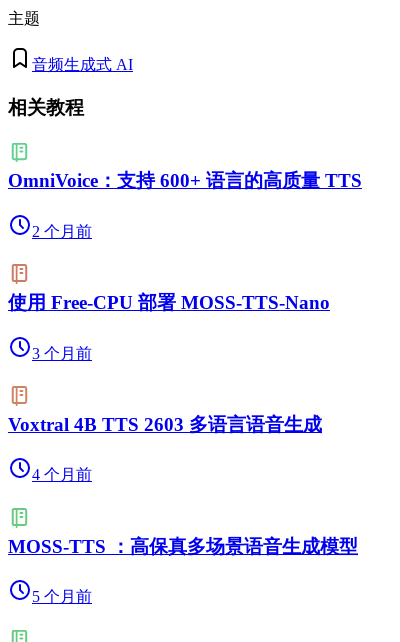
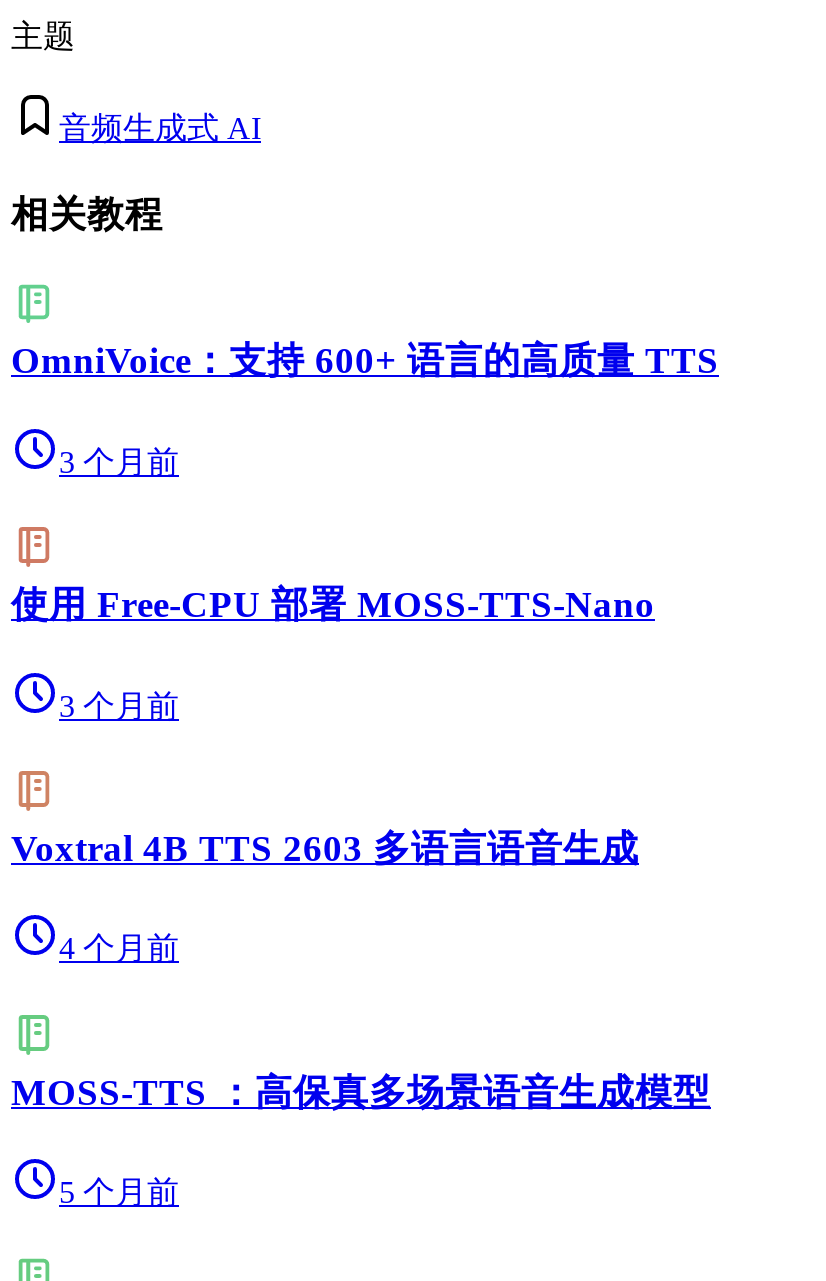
- 2 个月前
+ 3 个月前
